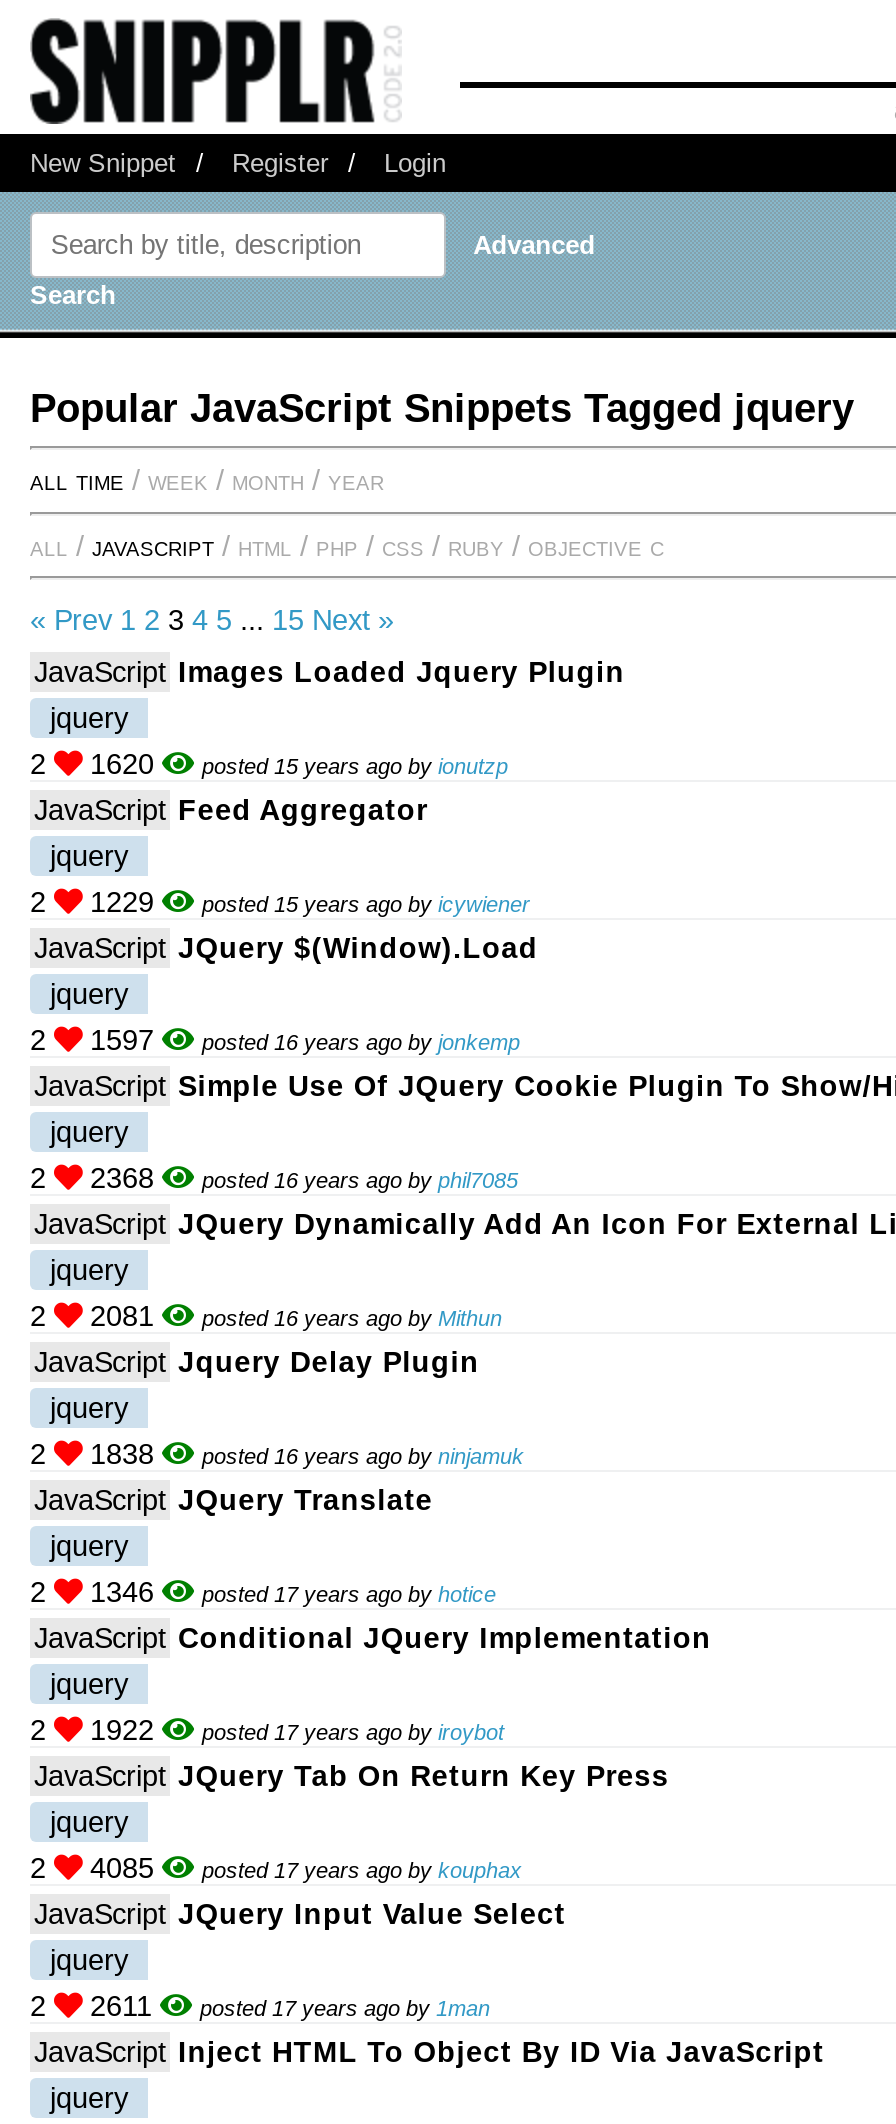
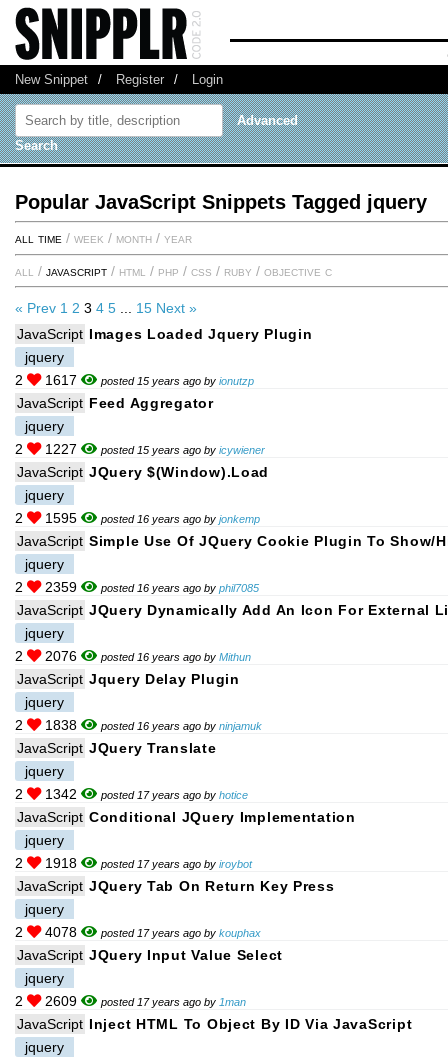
- 2 1620 posted 15 years ago by ionutzp
+ 2 1617 posted 15 years ago by ionutzp

- 2 1229 posted 15 years ago by icywiener
+ 2 1227 posted 15 years ago by icywiener

- 2 1597 posted 16 years ago by jonkemp
+ 2 1595 posted 16 years ago by jonkemp

- 2 2368 posted 16 years ago by phil7085
+ 2 2359 posted 16 years ago by phil7085

- 2 2081 posted 16 years ago by Mithun
+ 2 2076 posted 16 years ago by Mithun

- 2 1346 posted 17 years ago by hotice
+ 2 1342 posted 17 years ago by hotice

- 2 1922 posted 17 years ago by iroybot
+ 2 1918 posted 17 years ago by iroybot

- 2 4085 posted 17 years ago by kouphax
+ 2 4078 posted 17 years ago by kouphax

- 2 2611 posted 17 years ago by 1man
+ 2 2609 posted 17 years ago by 1man
